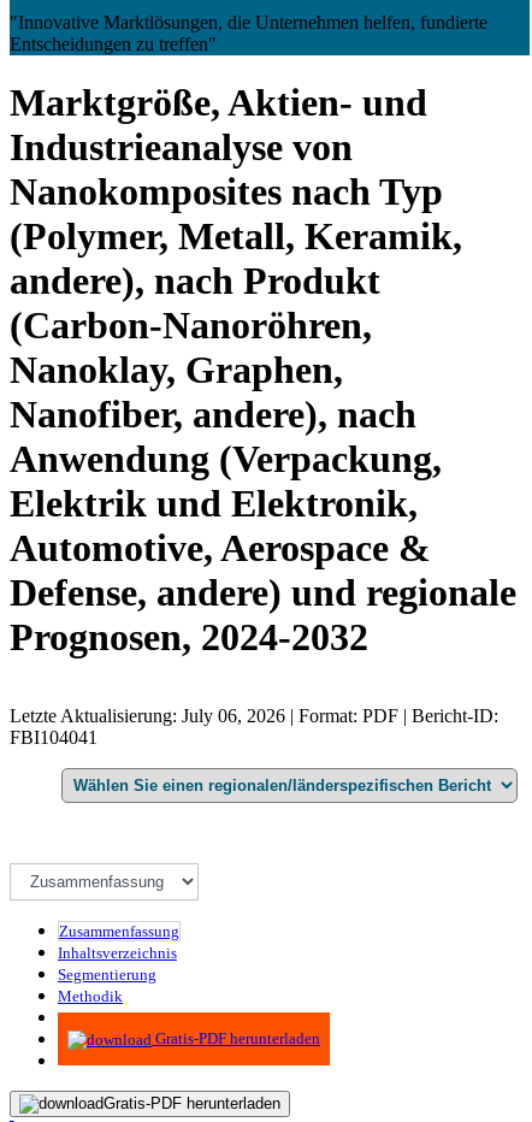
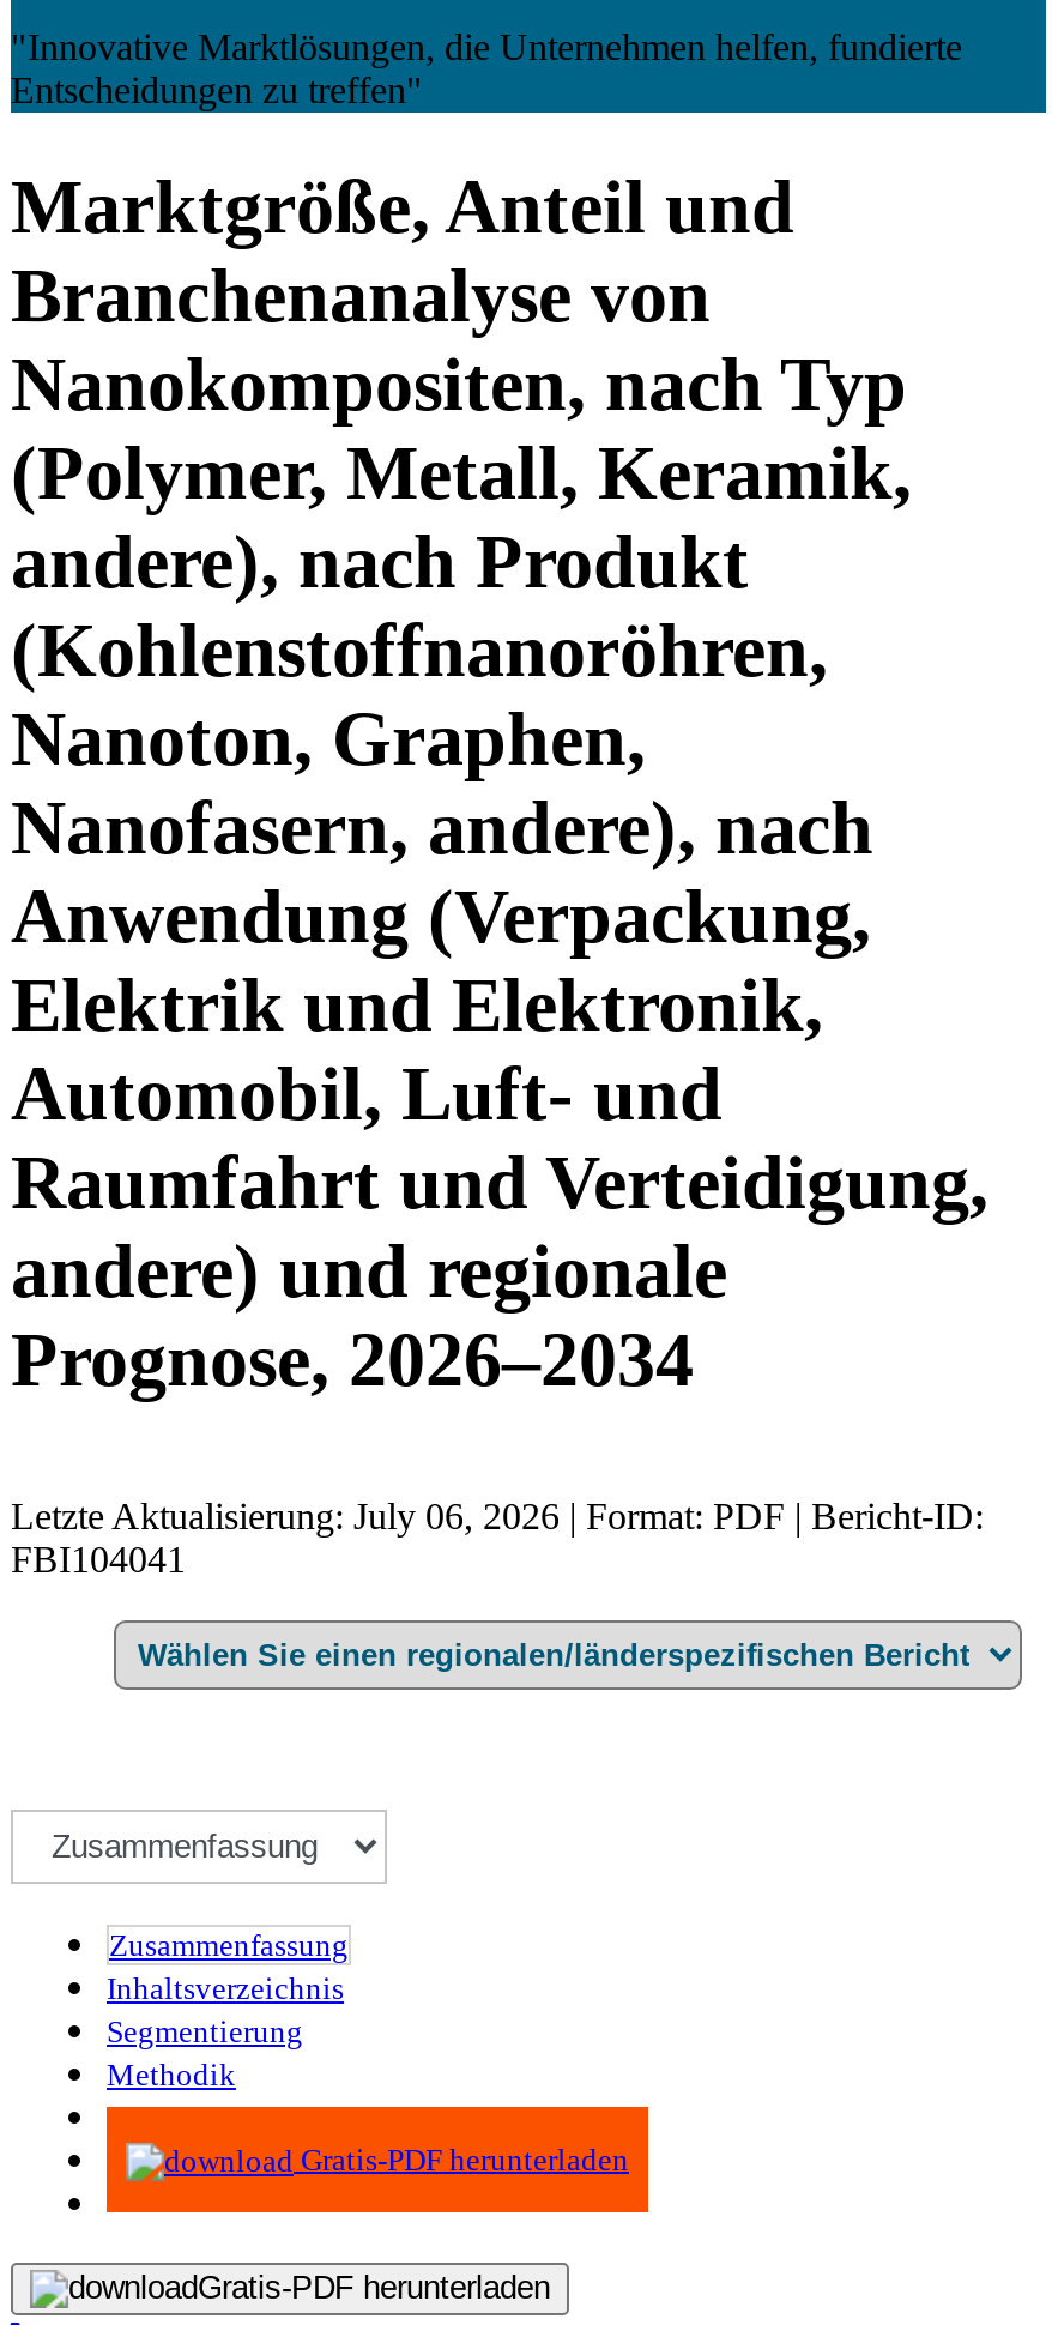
- Marktgröße, Aktien- und
+ Marktgröße, Anteil und

- Industrieanalyse von
+ Branchenanalyse von

- Nanokomposites nach Typ
+ Nanokompositen, nach Typ

- (Carbon-Nanoröhren,
- Nanoklay, Graphen,
- Nanofiber, andere), nach
+ (Kohlenstoffnanoröhren,
+ Nanoton, Graphen,
+ Nanofasern, andere), nach

- Automotive, Aerospace &
- Defense, andere) und regionale
- Prognosen, 2024-2032
+ Automobil, Luft- und
+ Raumfahrt und Verteidigung,
+ andere) und regionale
+ Prognose, 2026–2034
